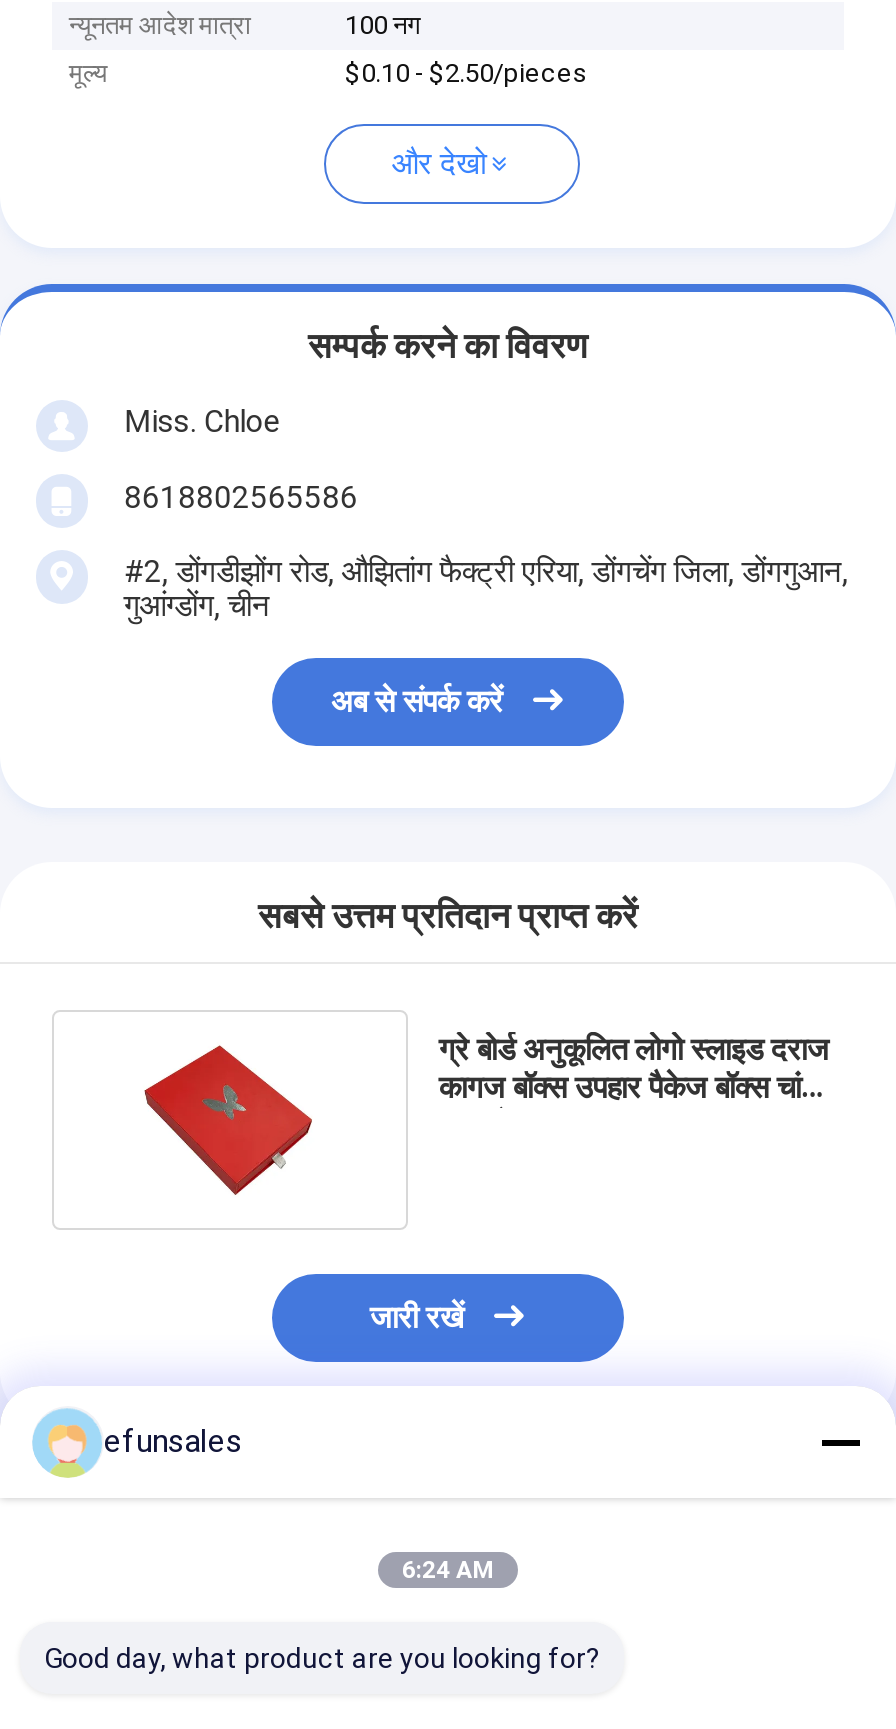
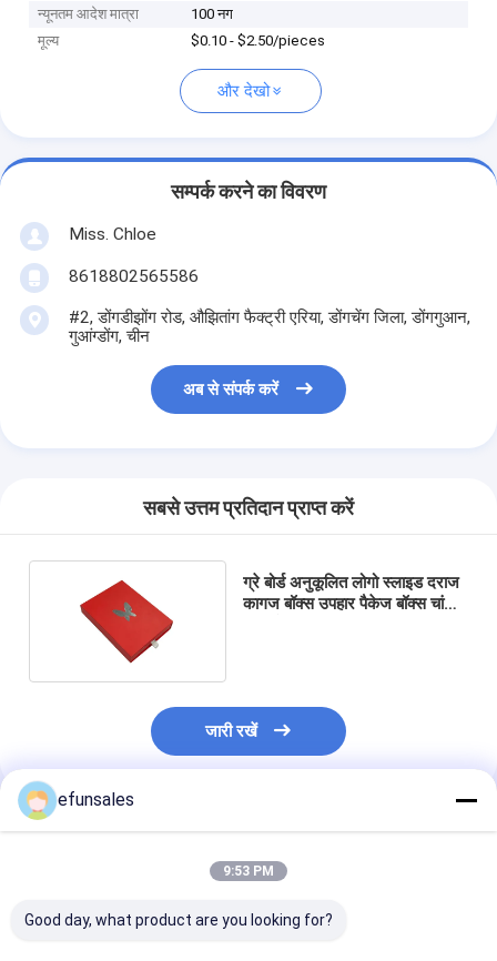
- 6:24 AM
+ 9:53 PM
